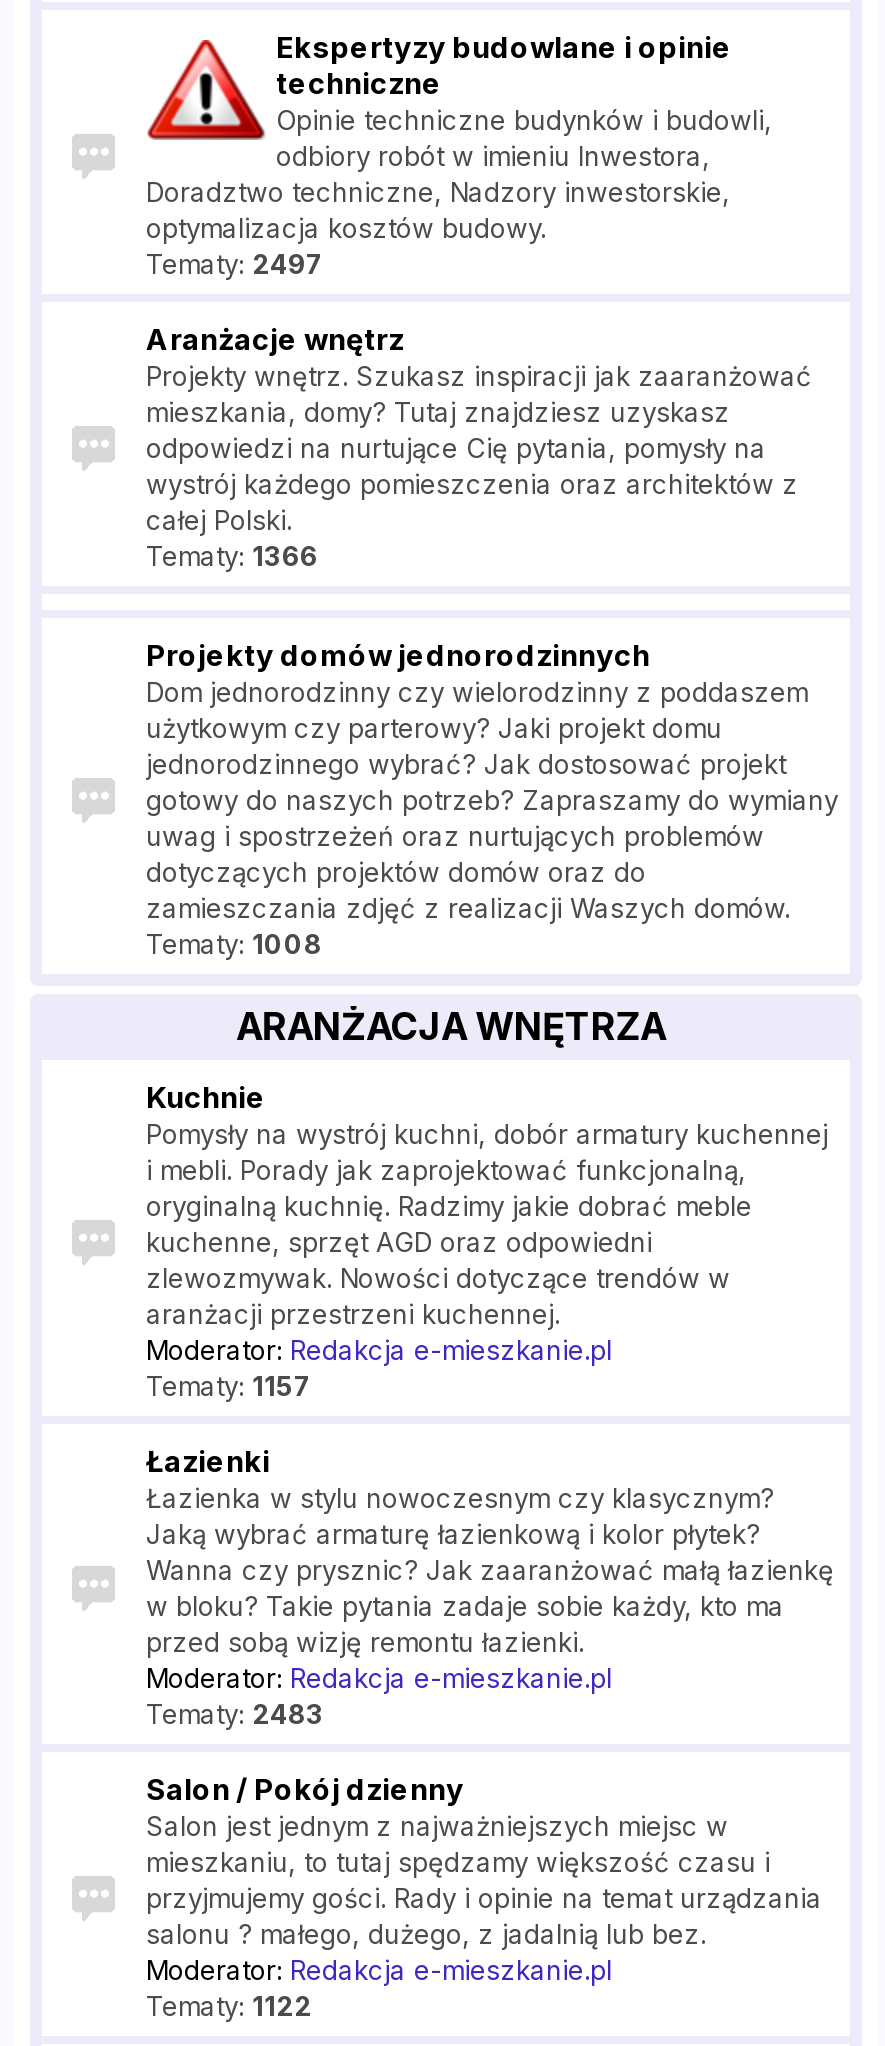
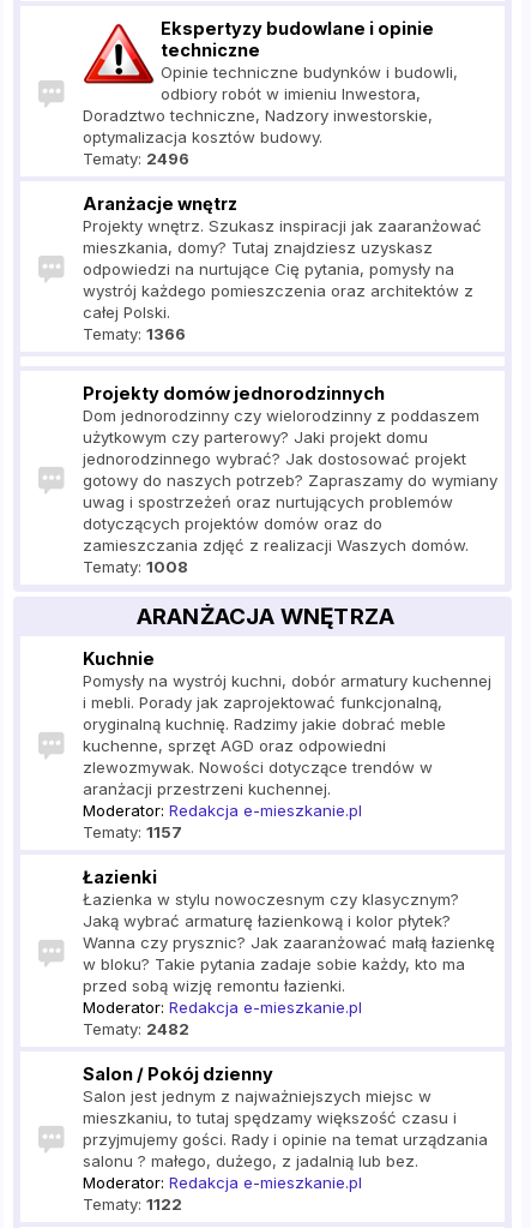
- Tematy: 2497
+ Tematy: 2496

- Tematy: 2483
+ Tematy: 2482
